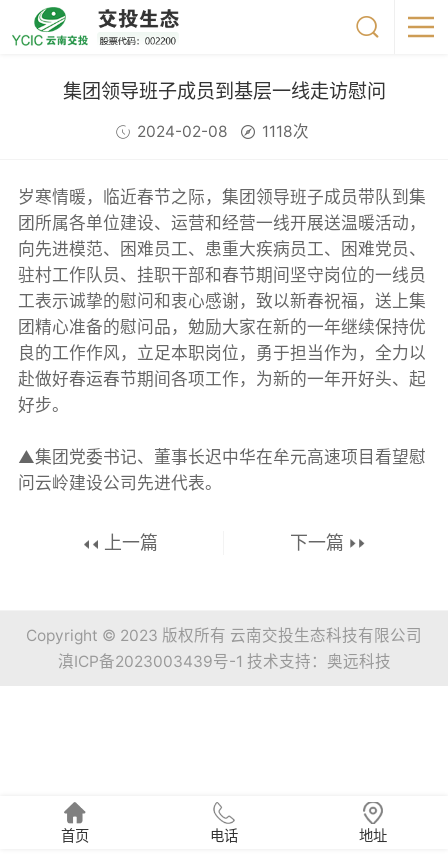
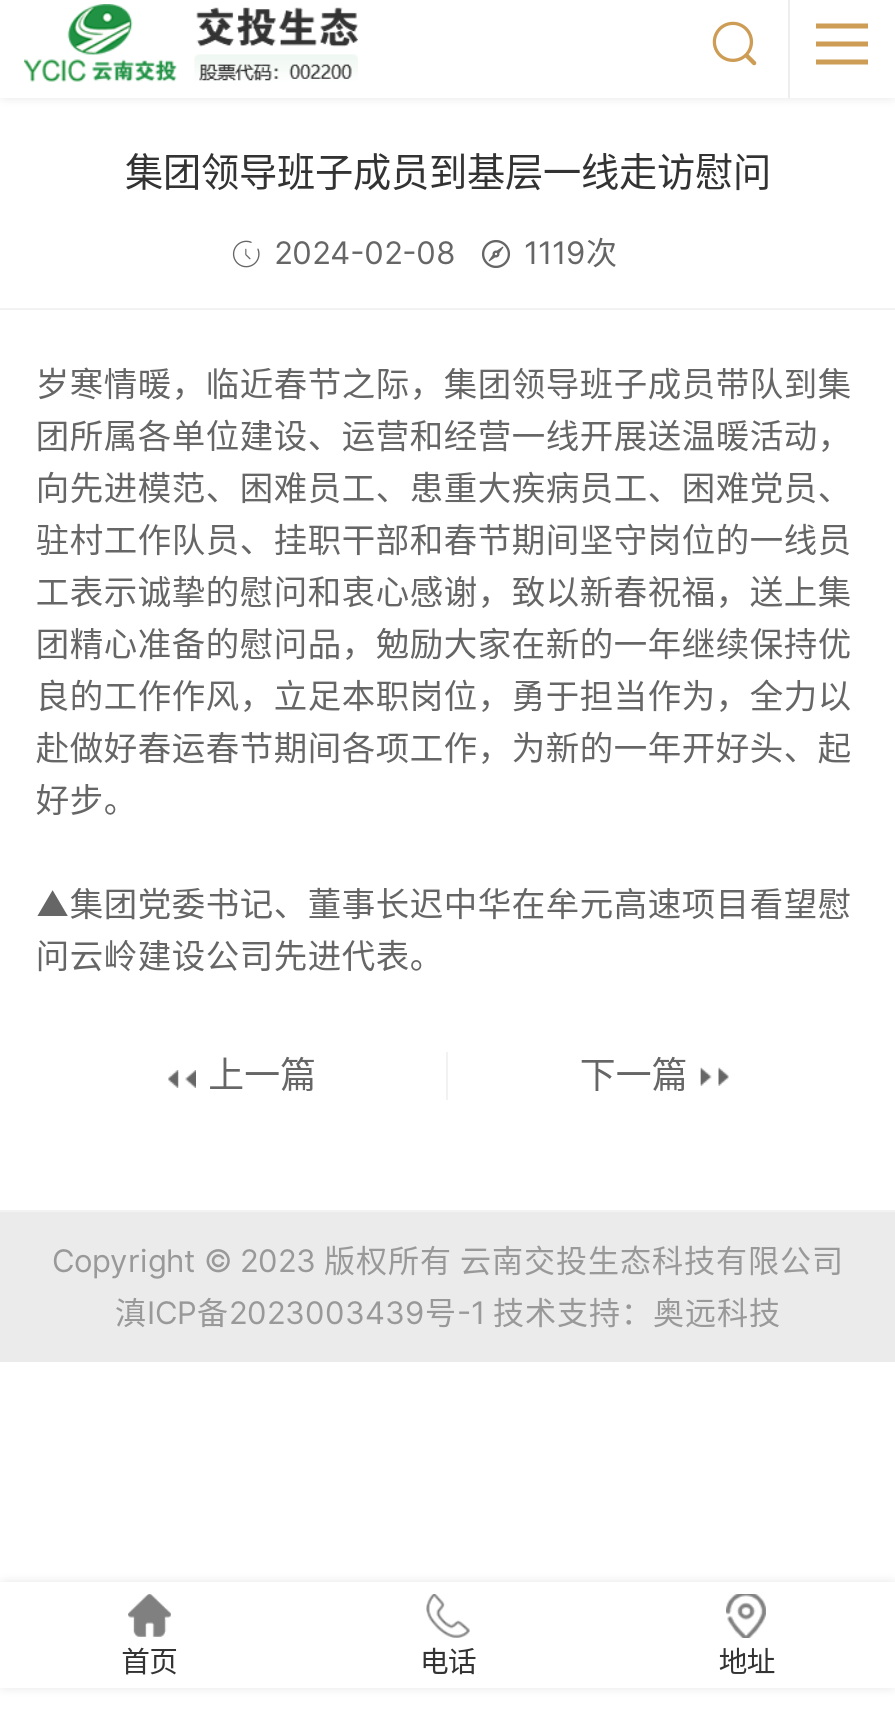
- 2024-02-08 1118次
+ 2024-02-08 1119次
